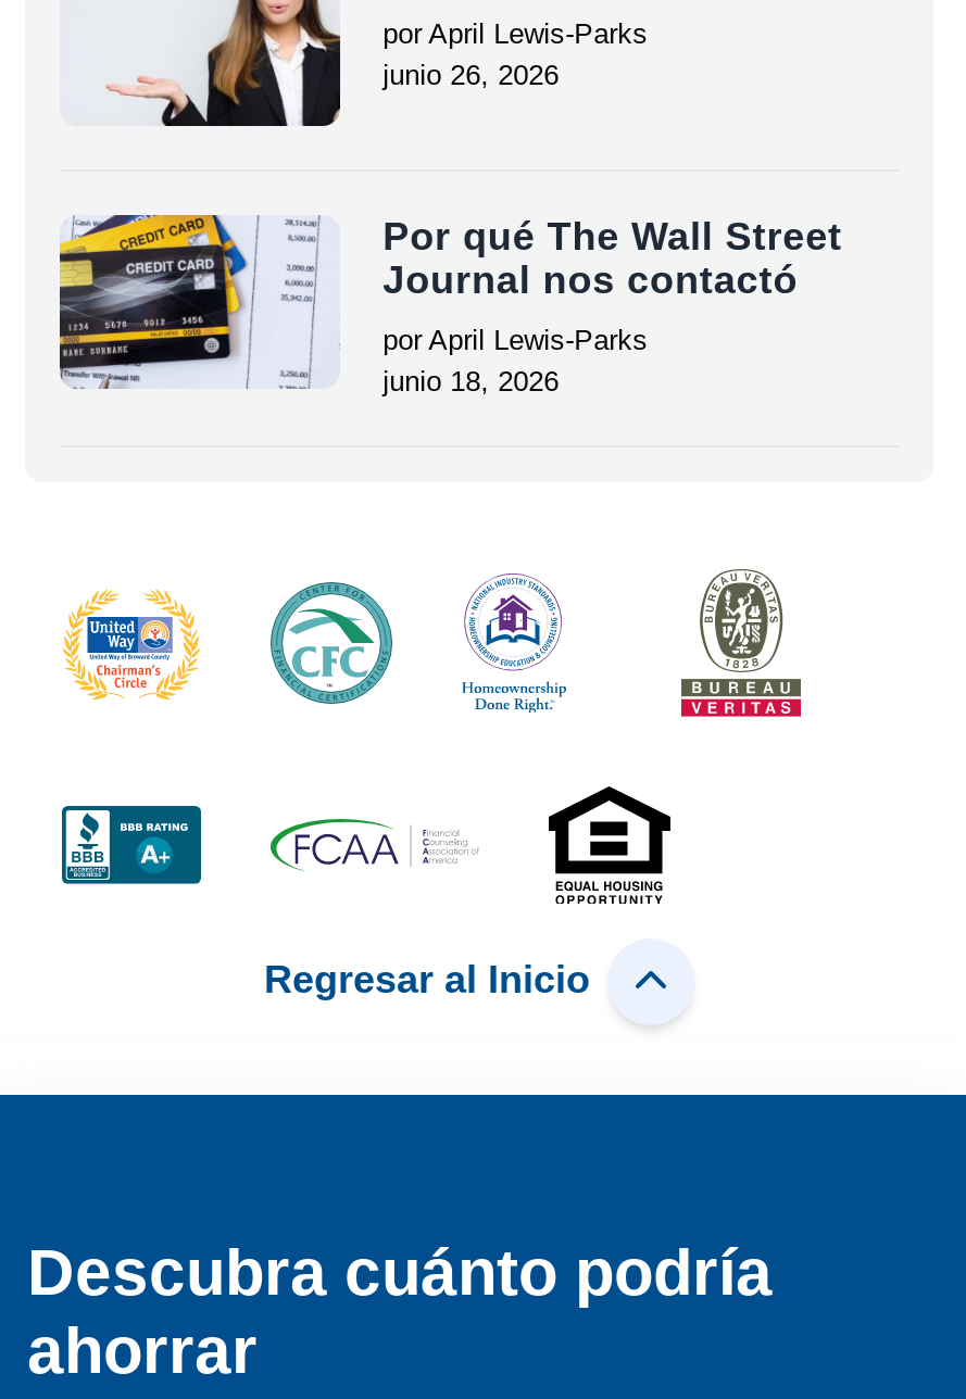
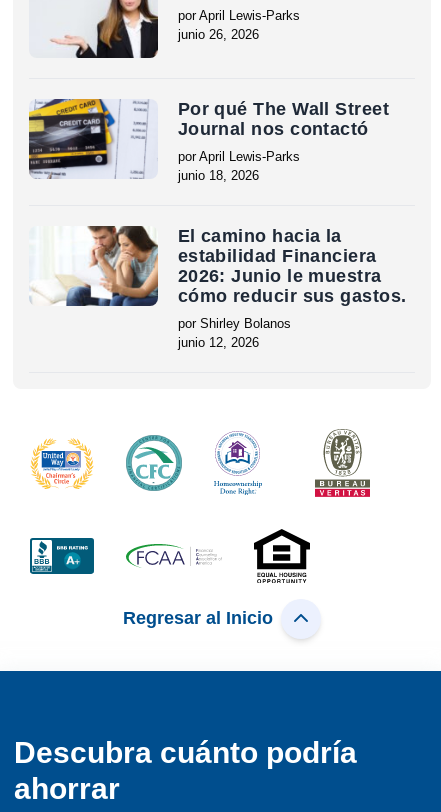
+ [image]
+ El camino hacia la
+ estabilidad Financiera
+ 2026: Junio le muestra
+ cómo reducir sus gastos.
+ por Shirley Bolanos
+ junio 12, 2026
